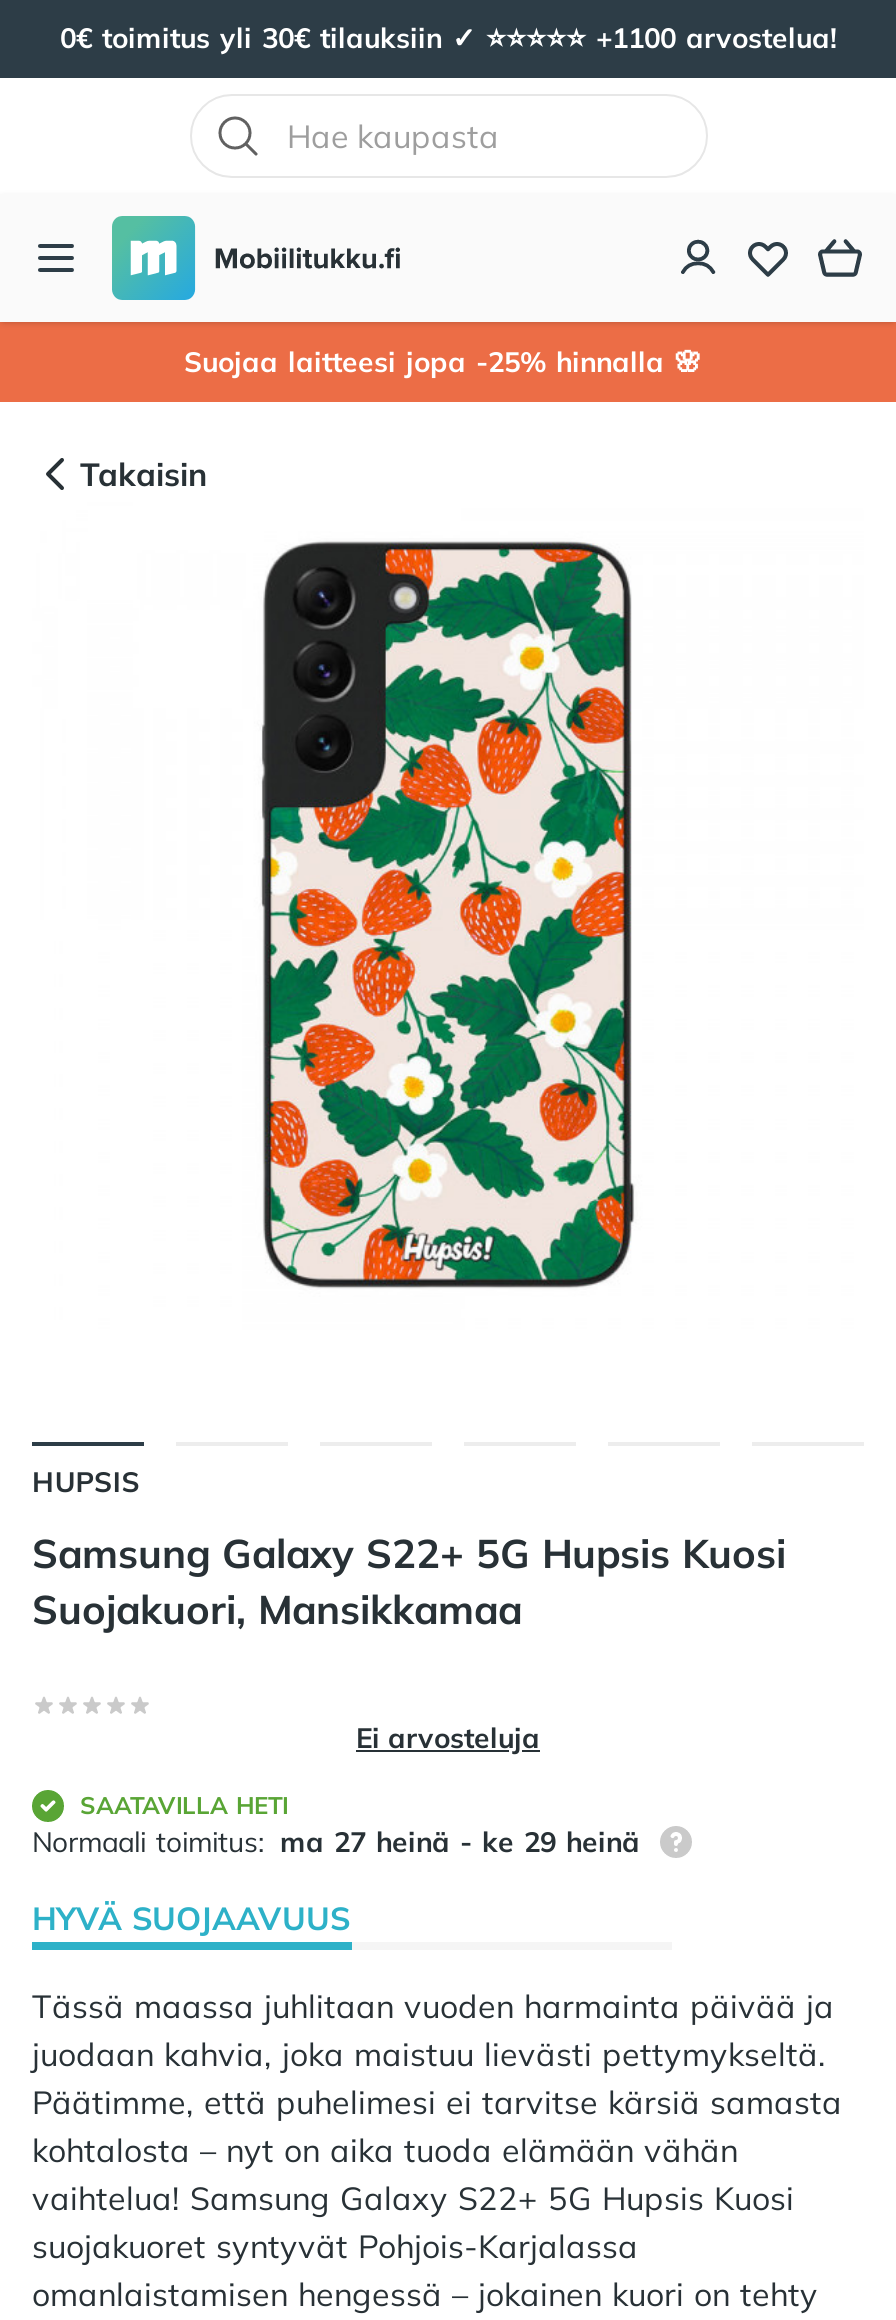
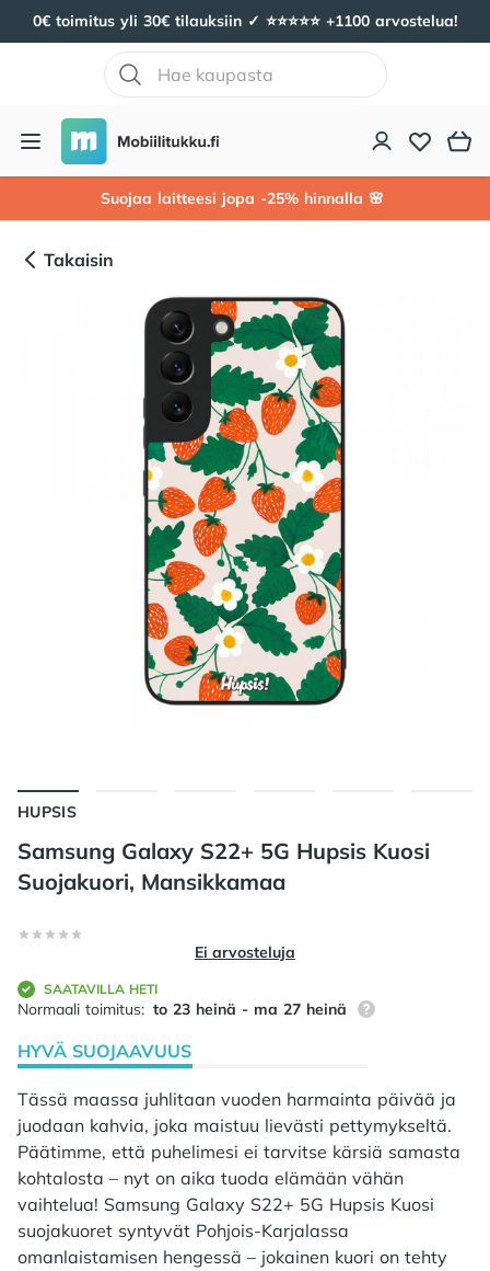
- Normaali toimitus: ma 27 heinä - ke 29 heinä
+ Normaali toimitus: to 23 heinä - ma 27 heinä
